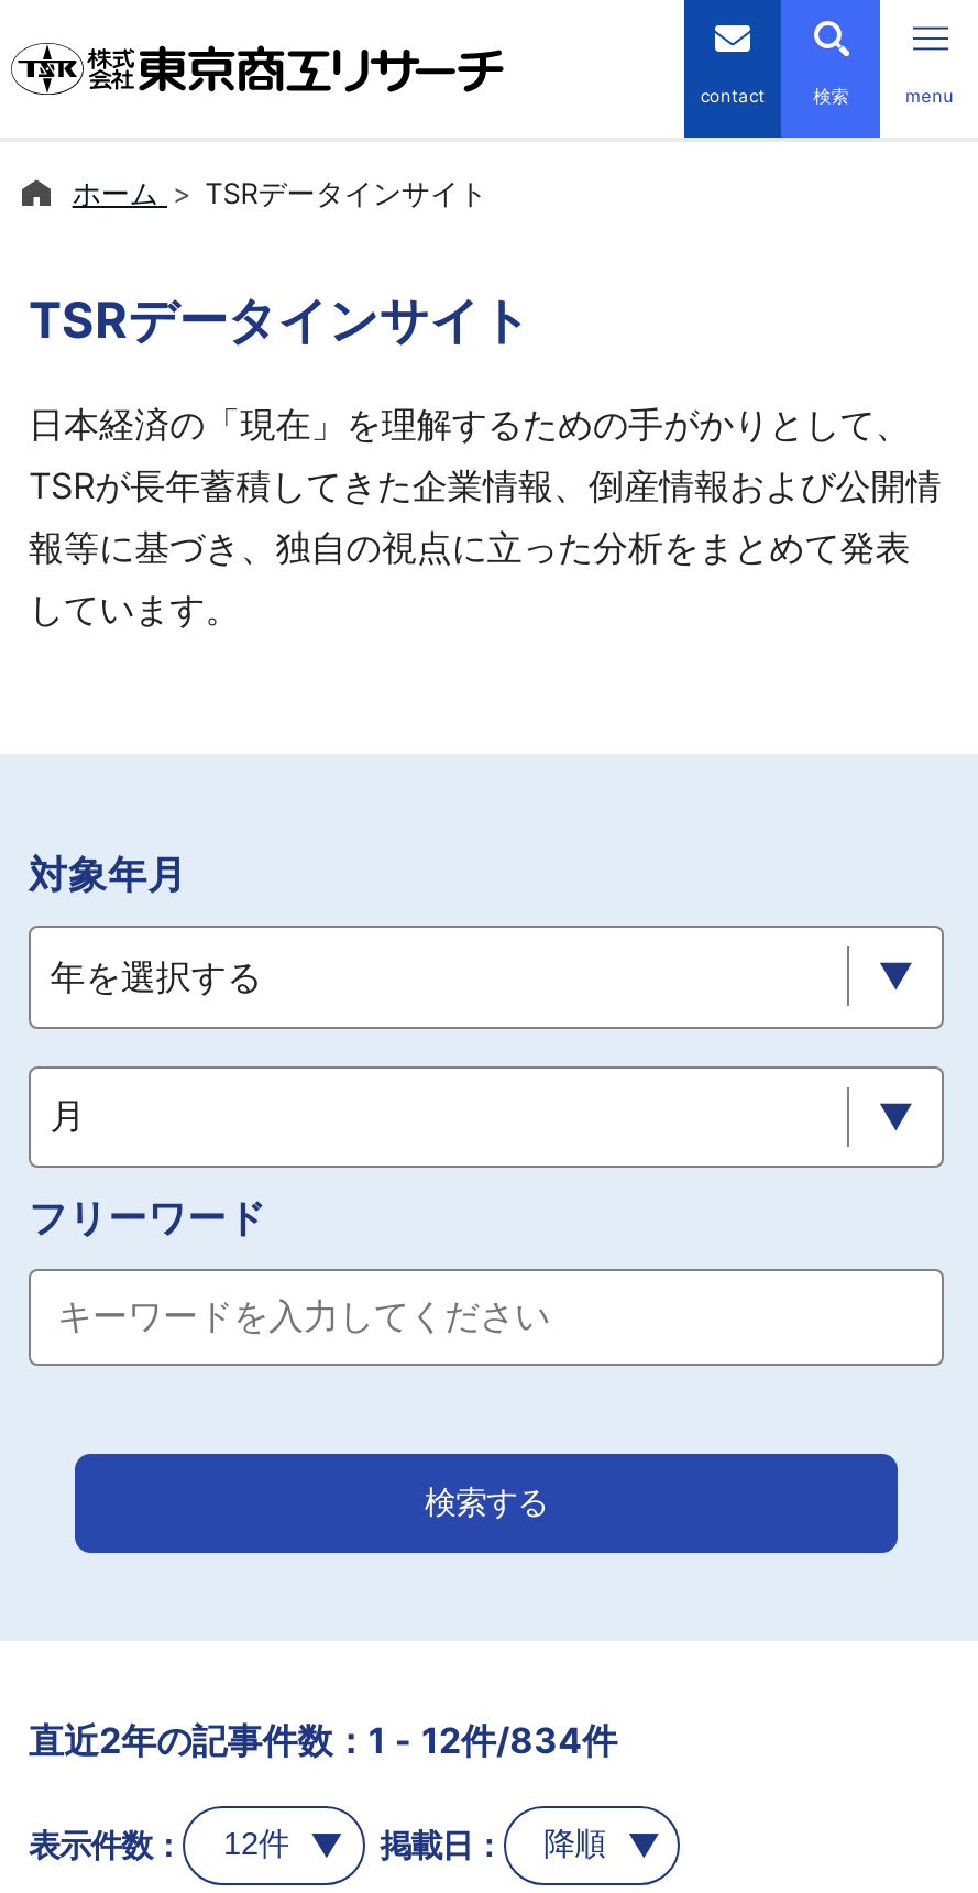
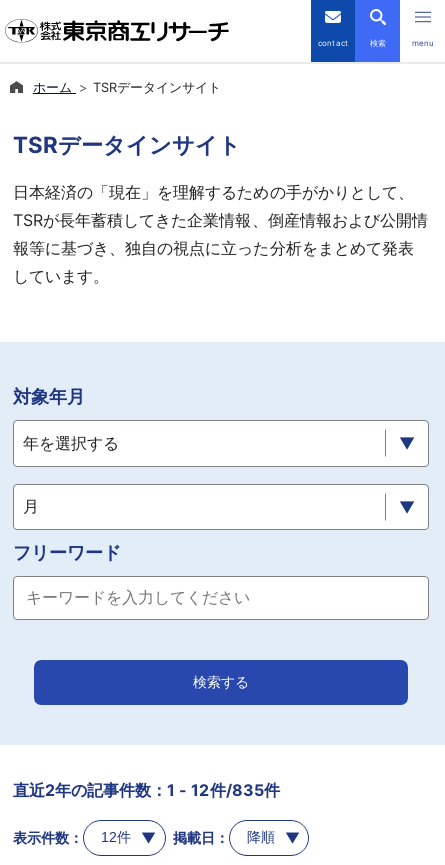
- 直近2年の記事件数：1 - 12件/834件
+ 直近2年の記事件数：1 - 12件/835件
